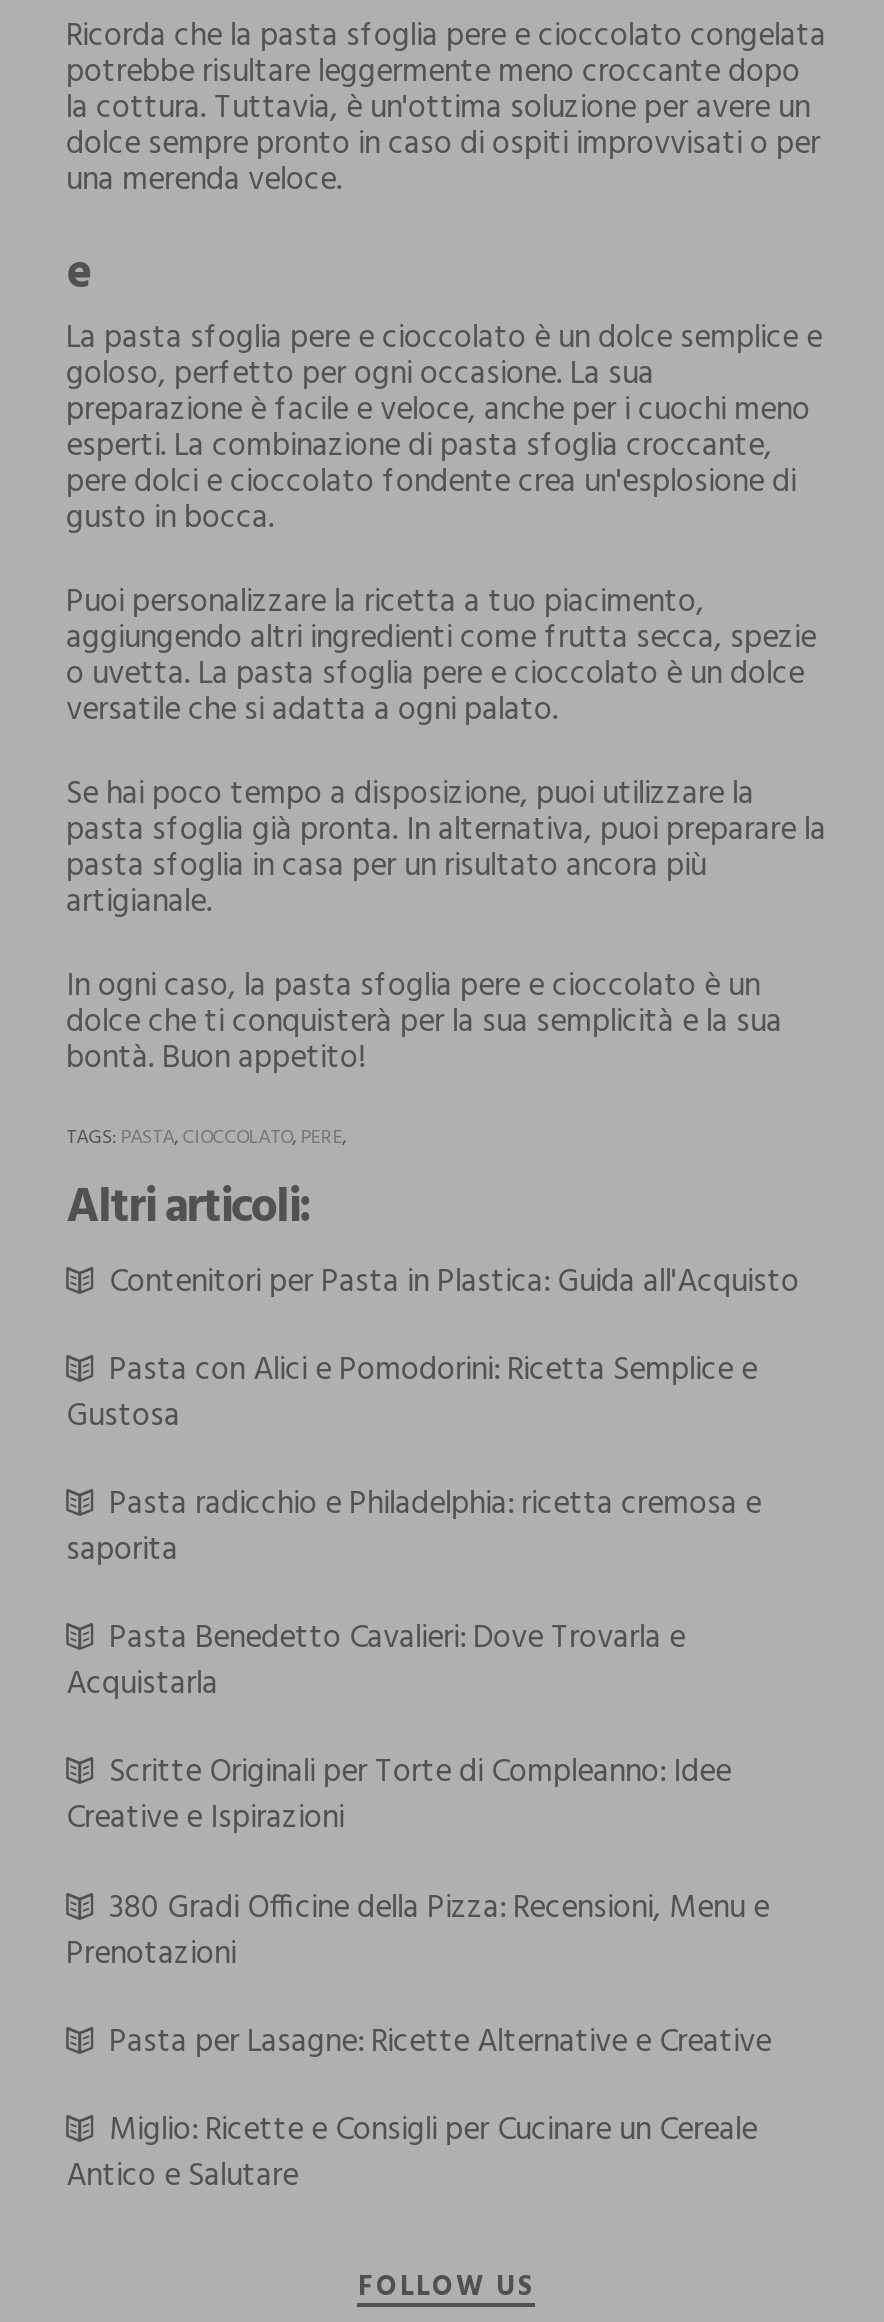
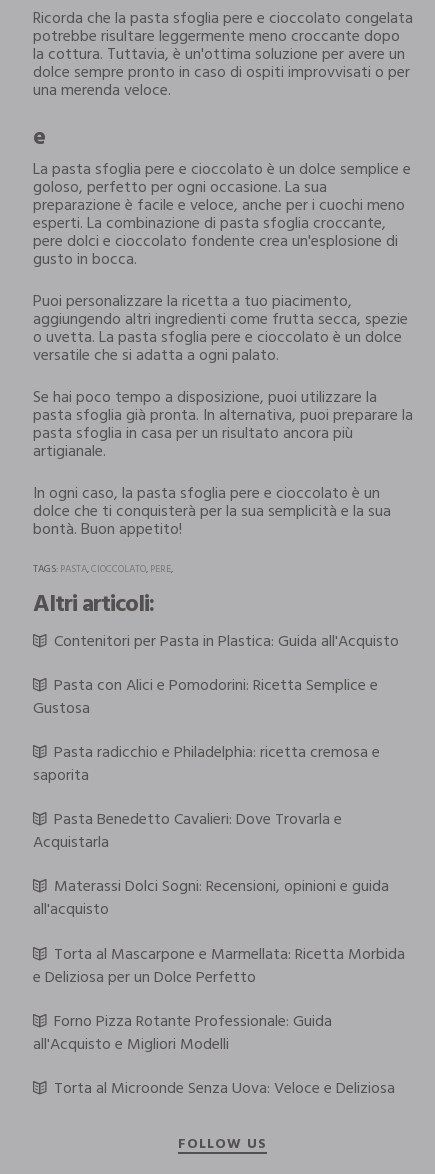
- Scritte Originali per Torte di Compleanno: Idee
- Creative e Ispirazioni
+ Materassi Dolci Sogni: Recensioni, opinioni e guida
+ all'acquisto

- 380 Gradi Officine della Pizza: Recensioni, Menu e
- Prenotazioni
+ Torta al Mascarpone e Marmellata: Ricetta Morbida
+ e Deliziosa per un Dolce Perfetto

- Pasta per Lasagne: Ricette Alternative e Creative
+ Forno Pizza Rotante Professionale: Guida
+ all'Acquisto e Migliori Modelli

- Miglio: Ricette e Consigli per Cucinare un Cereale
- Antico e Salutare
+ Torta al Microonde Senza Uova: Veloce e Deliziosa
